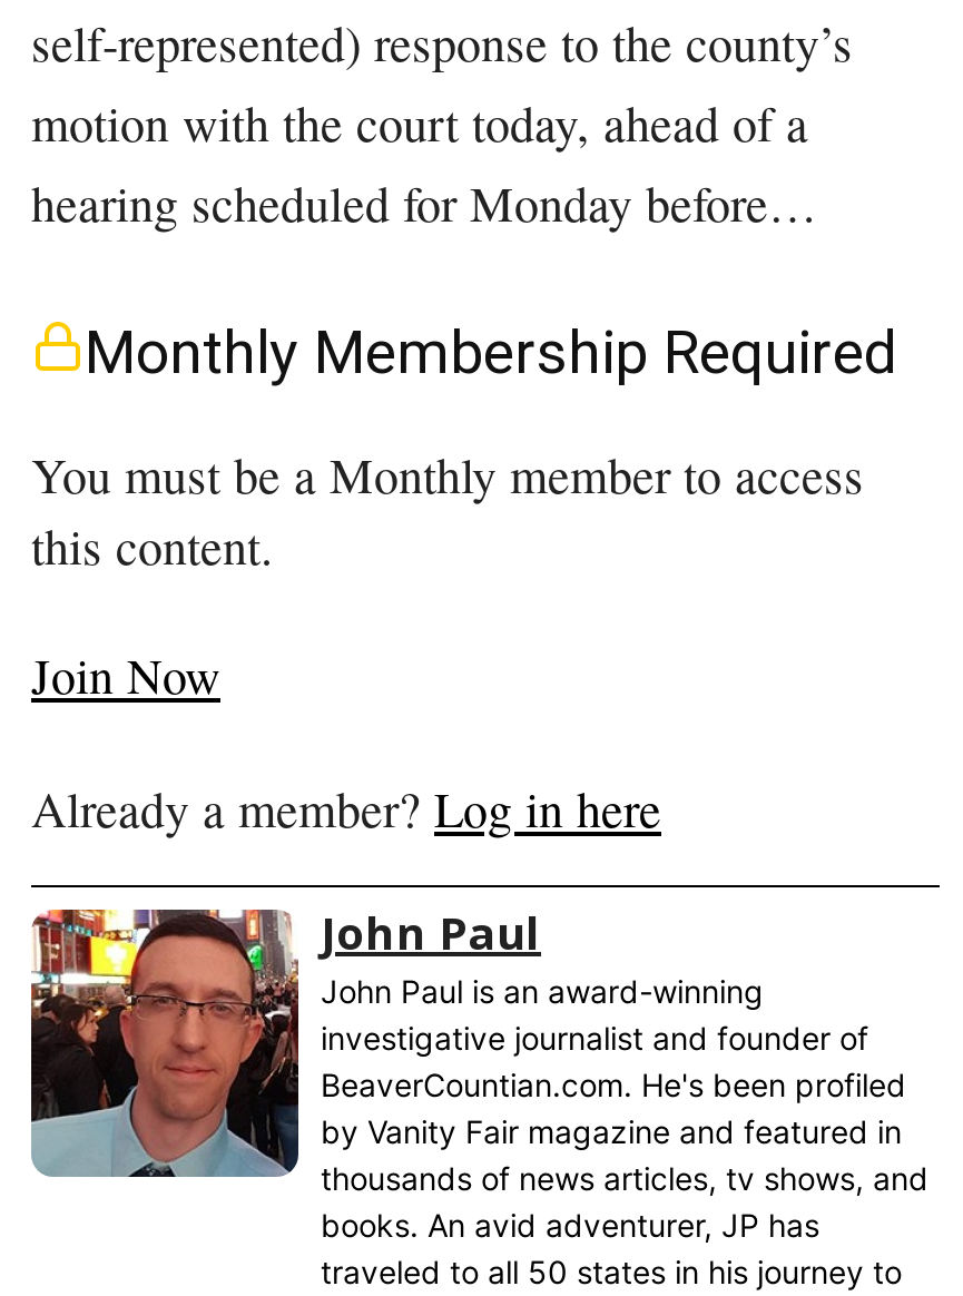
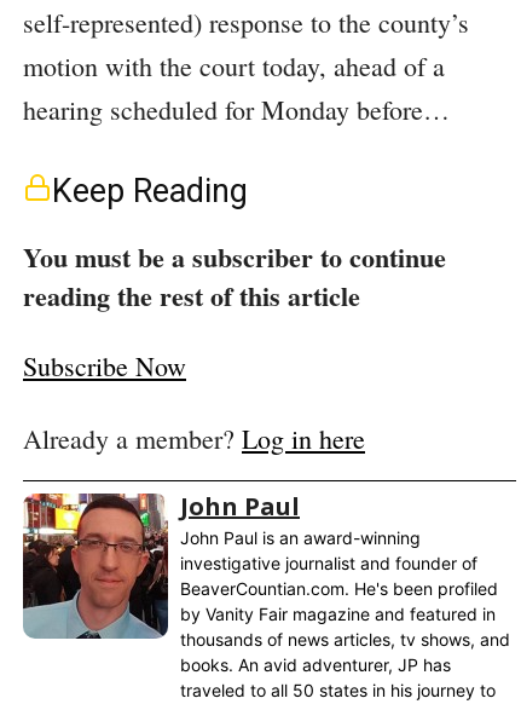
- Monthly Membership Required
+ Keep Reading

- You must be a Monthly member to access
- this content.
+ You must be a subscriber to continue
+ reading the rest of this article

- Join Now
+ Subscribe Now
